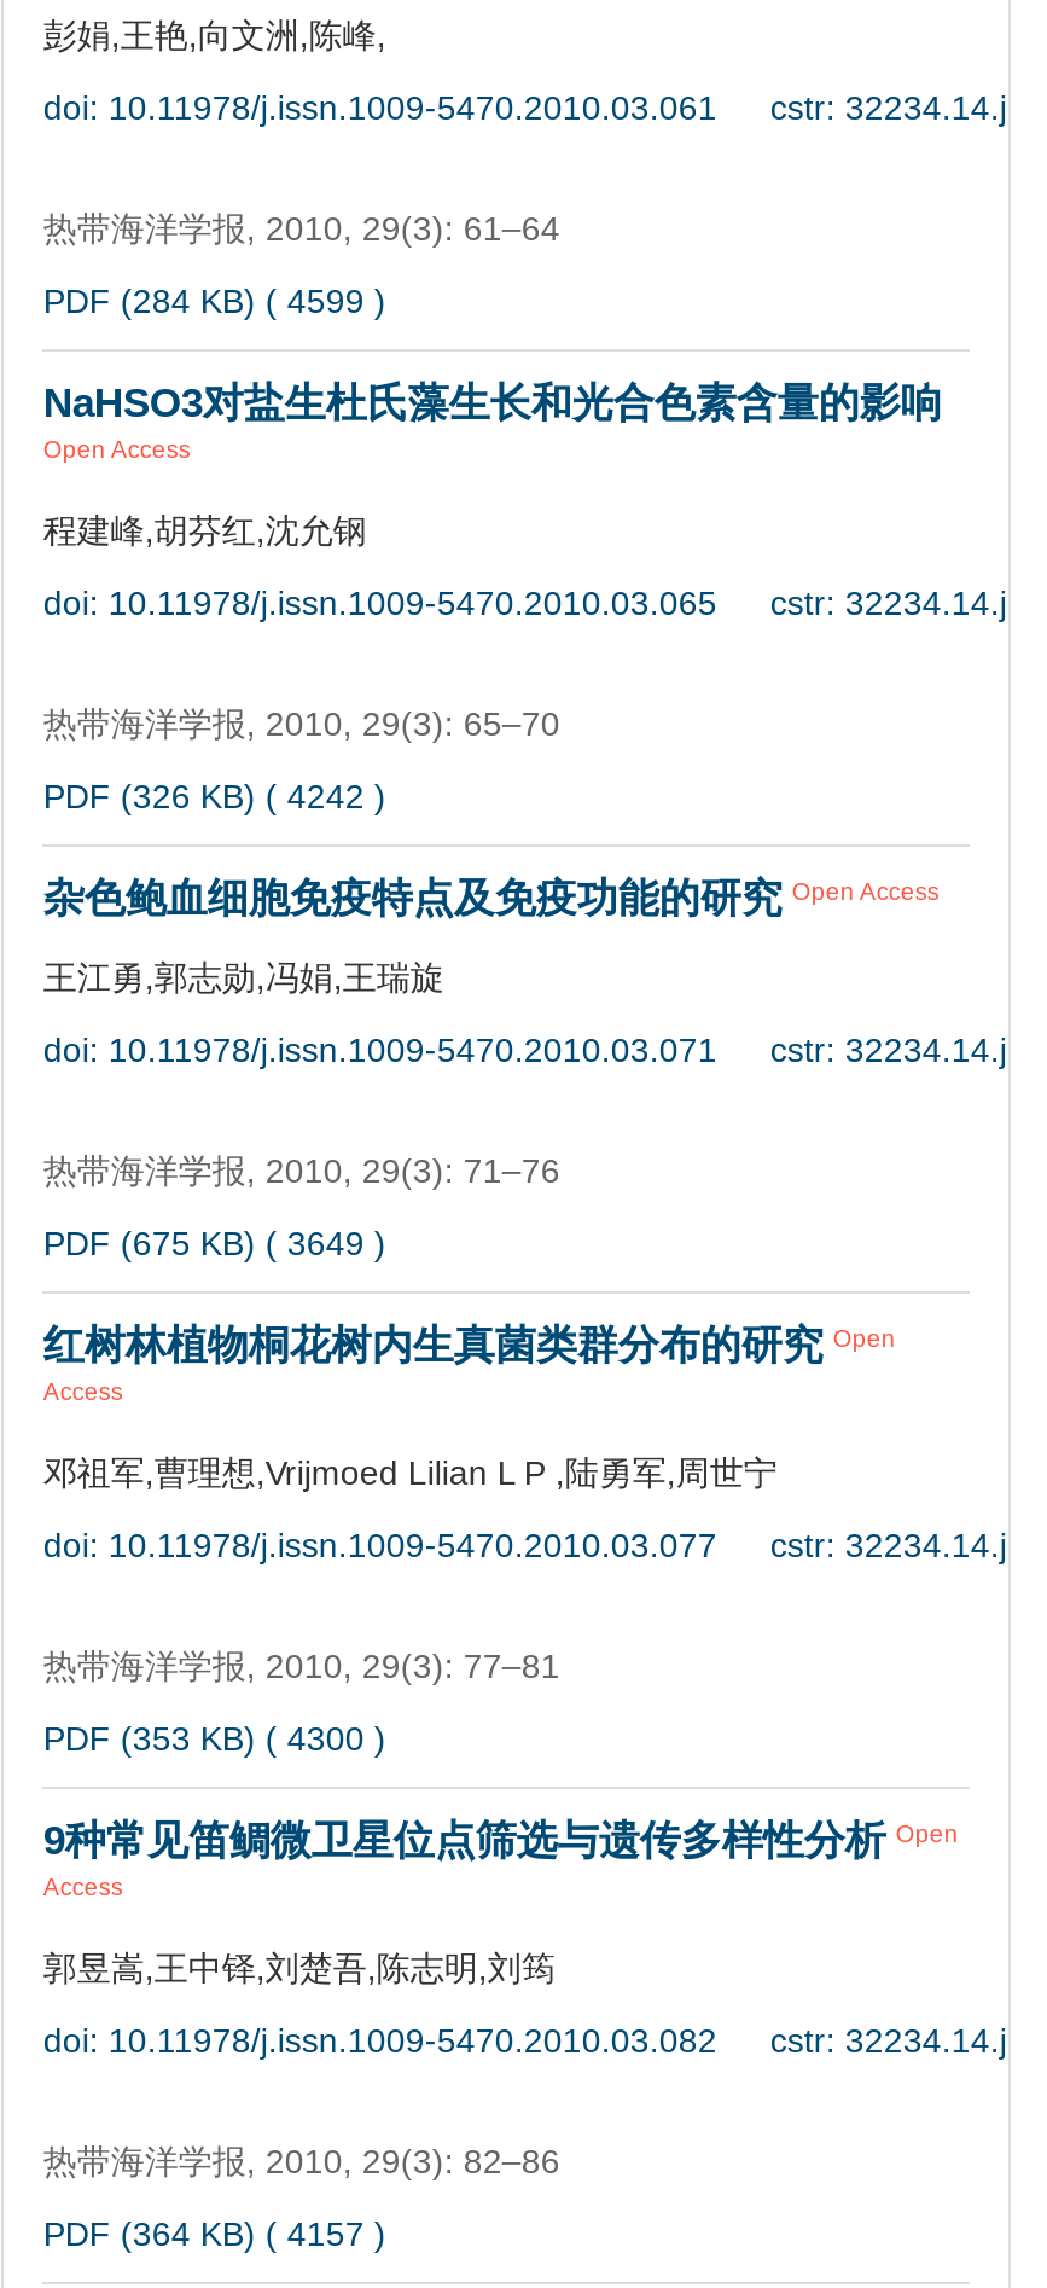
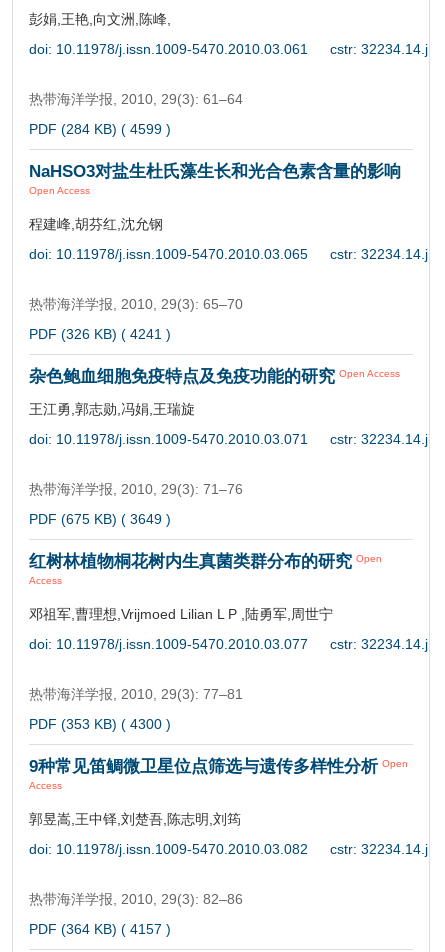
- PDF (326 KB) (4242)
+ PDF (326 KB) (4241)
